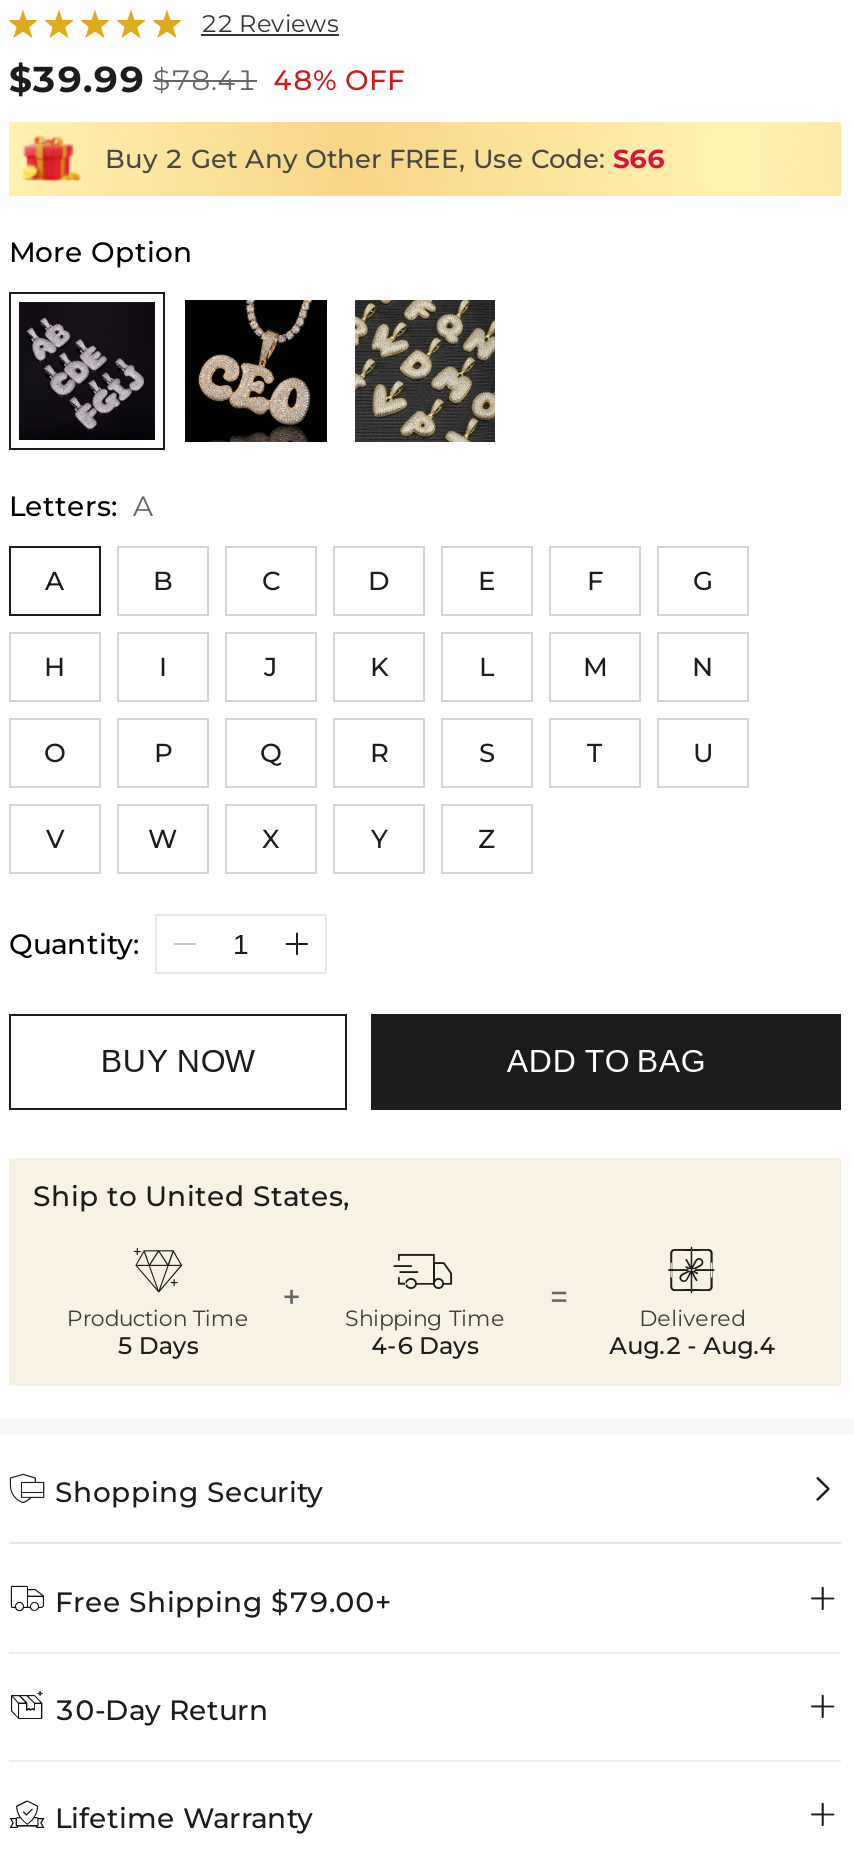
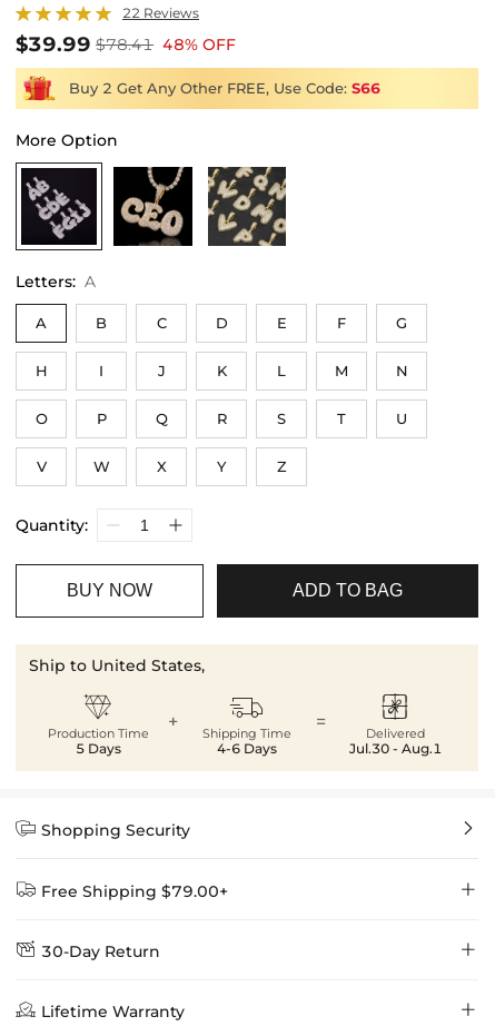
- Aug.2 - Aug.4
+ Jul.30 - Aug.1
